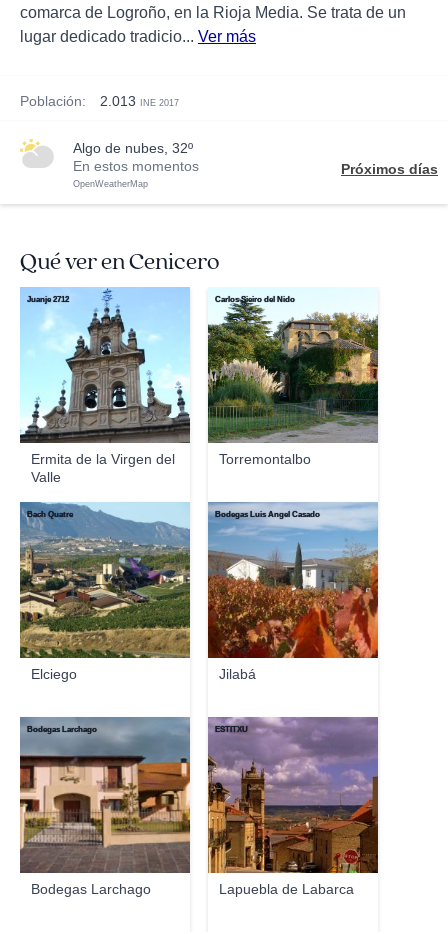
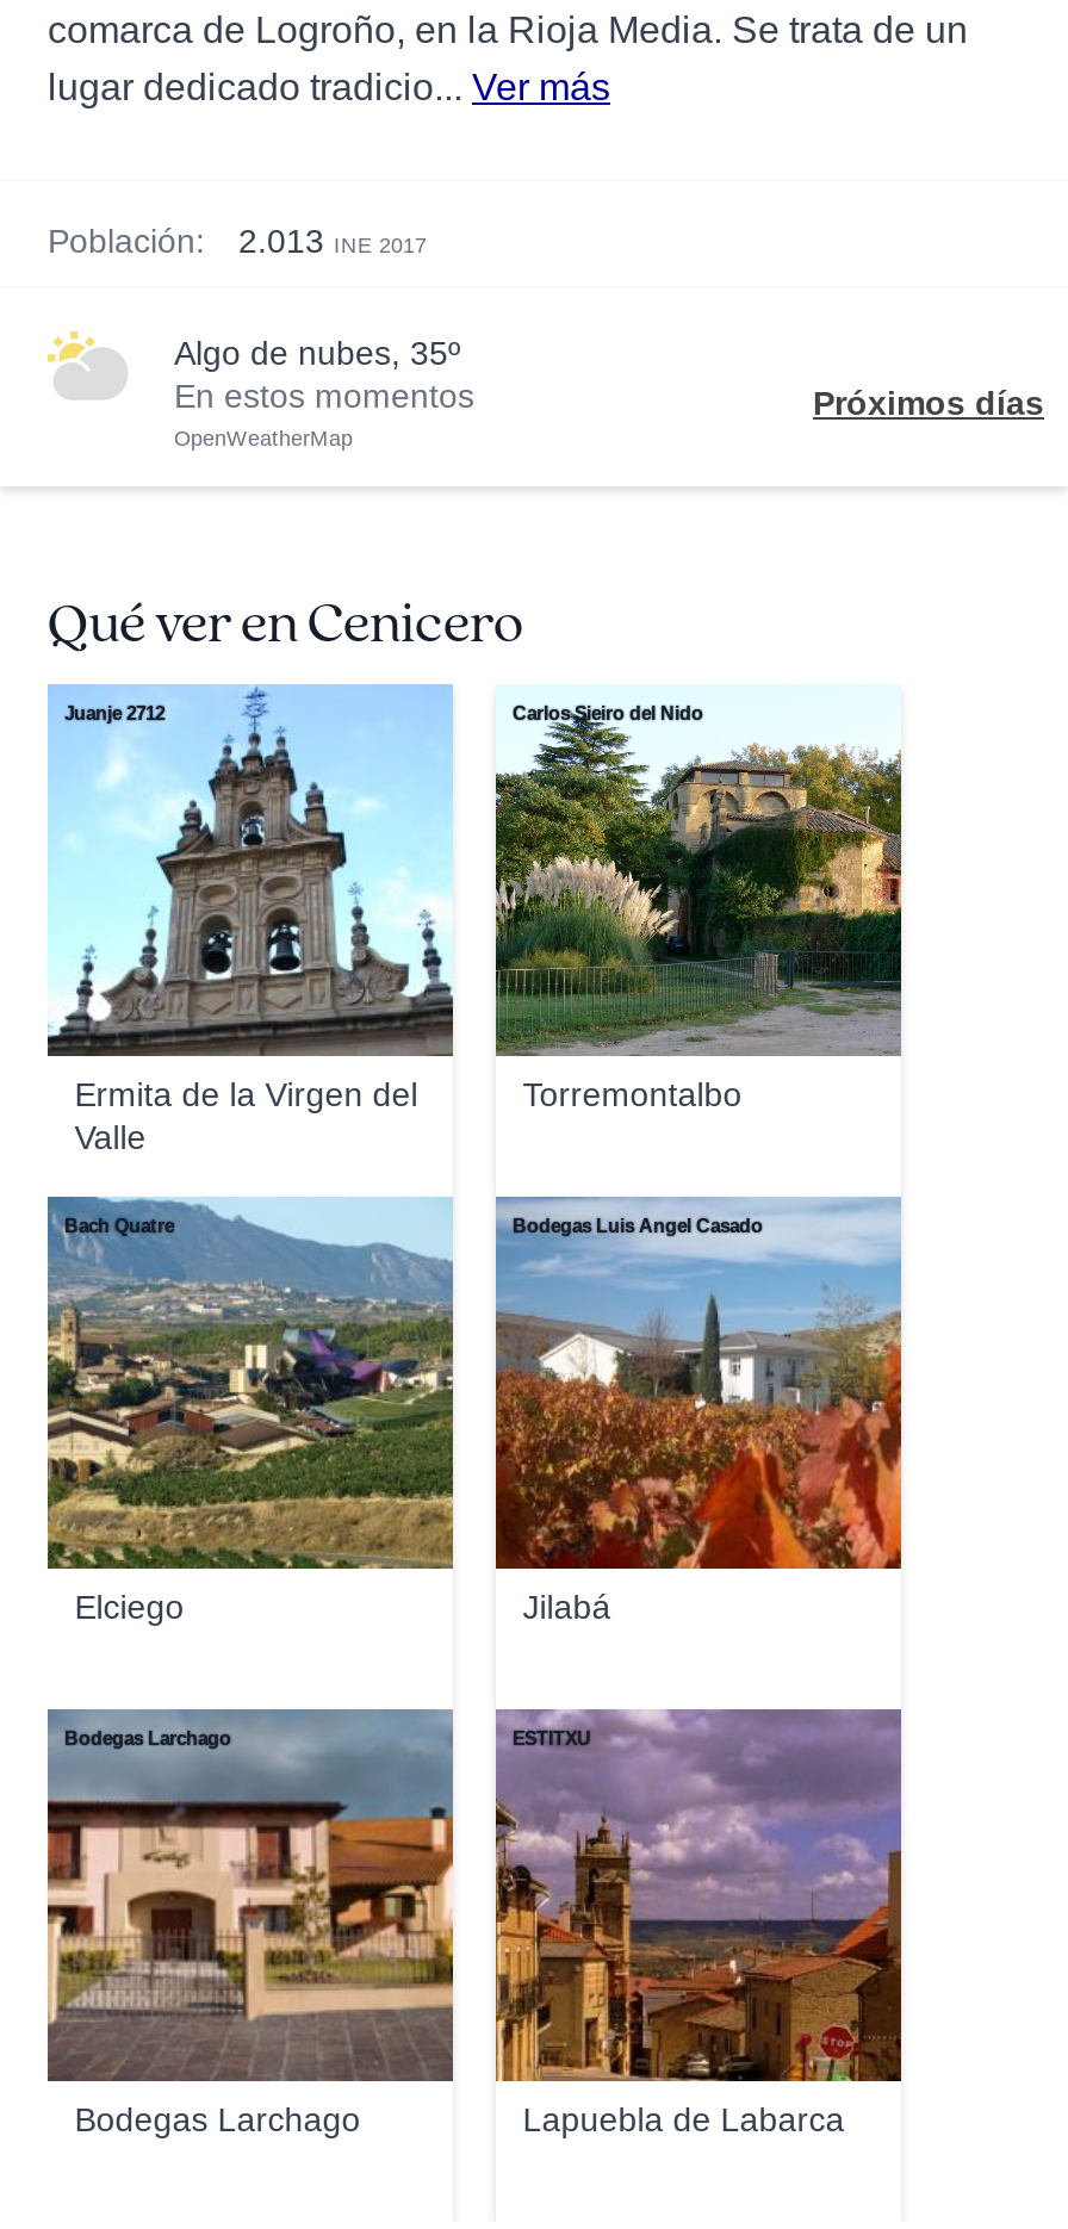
- algo de nubes, 32º
+ algo de nubes, 35º
